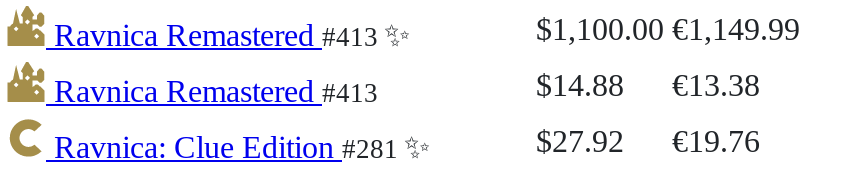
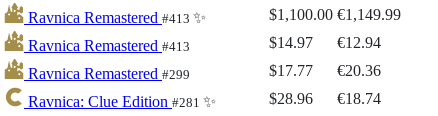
- $14.88
- €13.38
+ $14.97
+ €12.94
+ Ravnica Remastered #299
+ $17.77
+ €20.36

- $27.92
+ $28.96

- €19.76
+ €18.74
